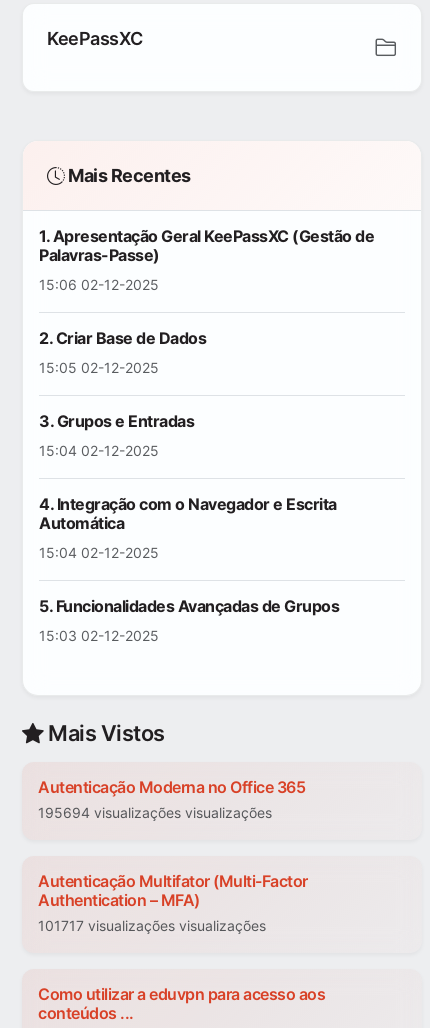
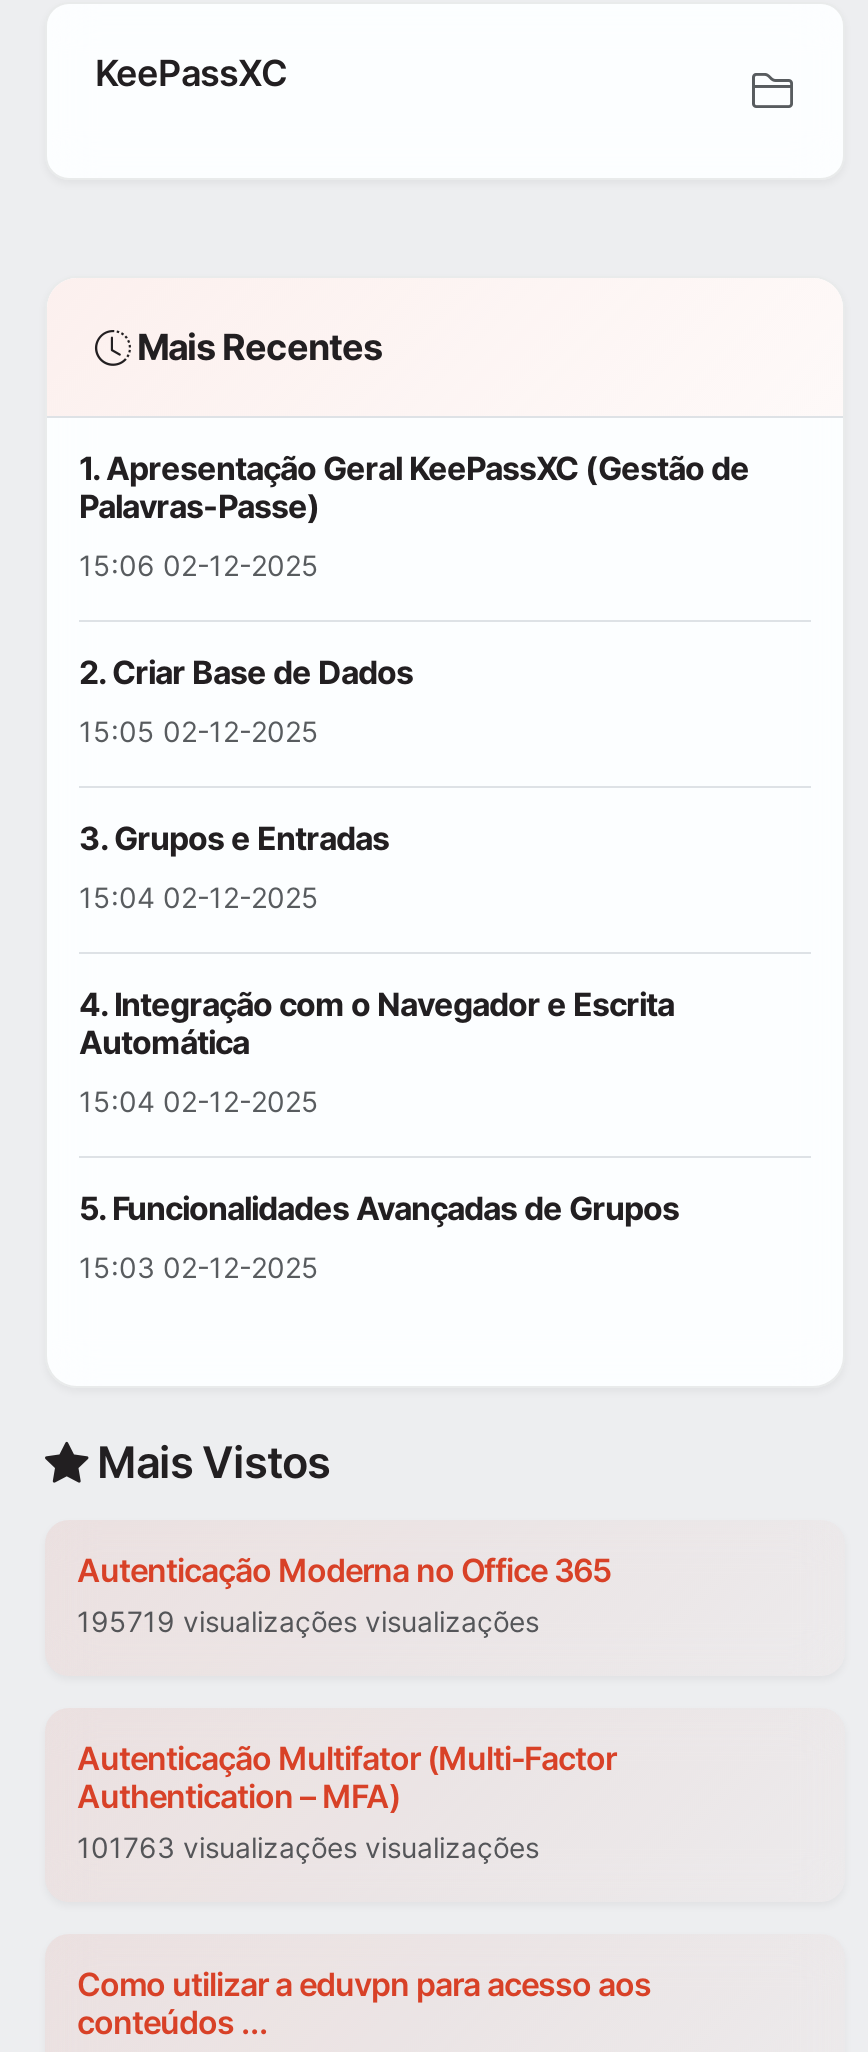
- 195694 visualizações visualizações
+ 195719 visualizações visualizações

- 101717 visualizações visualizações
+ 101763 visualizações visualizações
